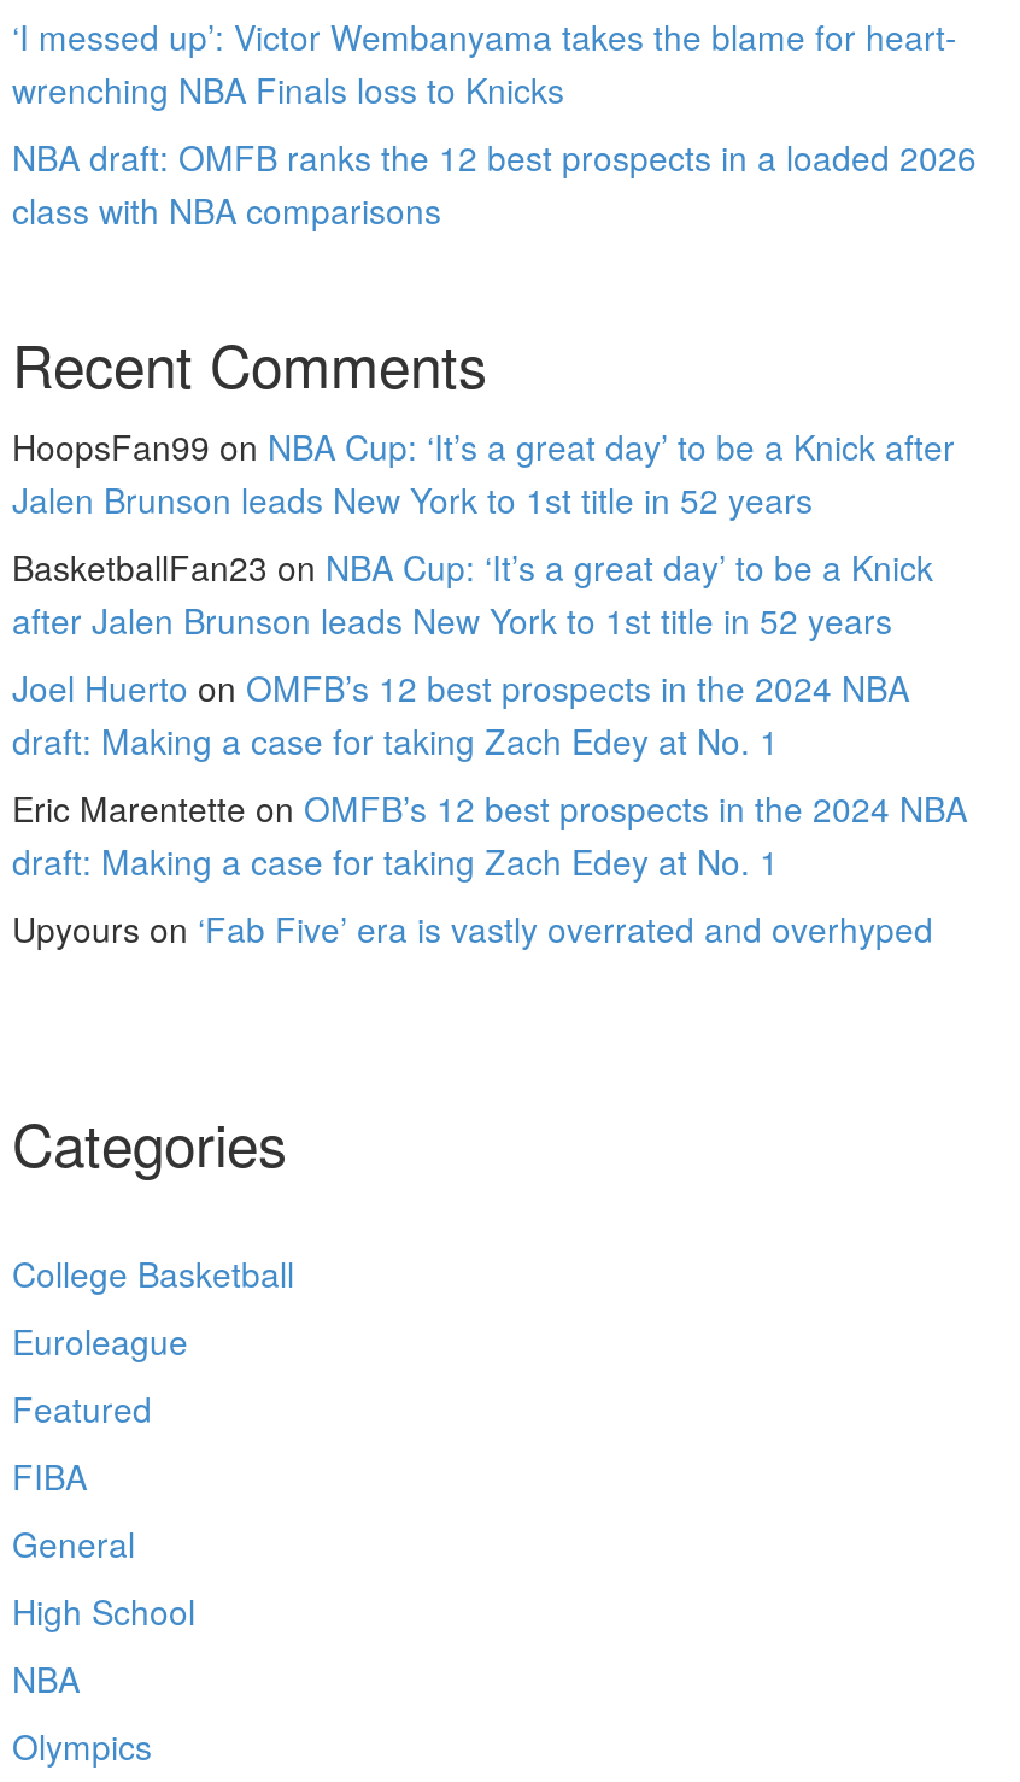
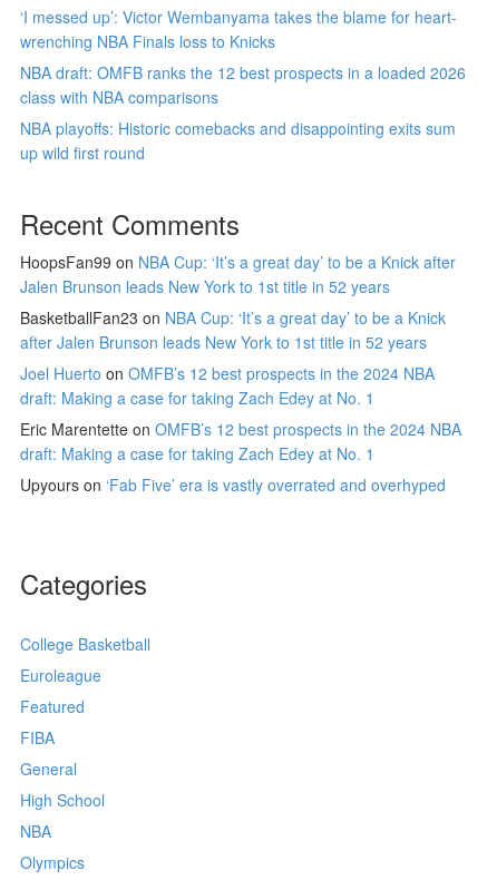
+ NBA playoffs: Historic comebacks and disappointing exits sum
+ up wild first round
